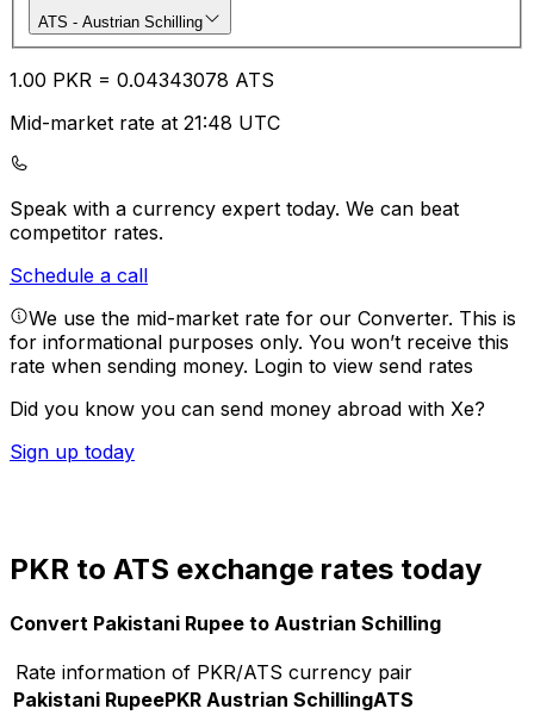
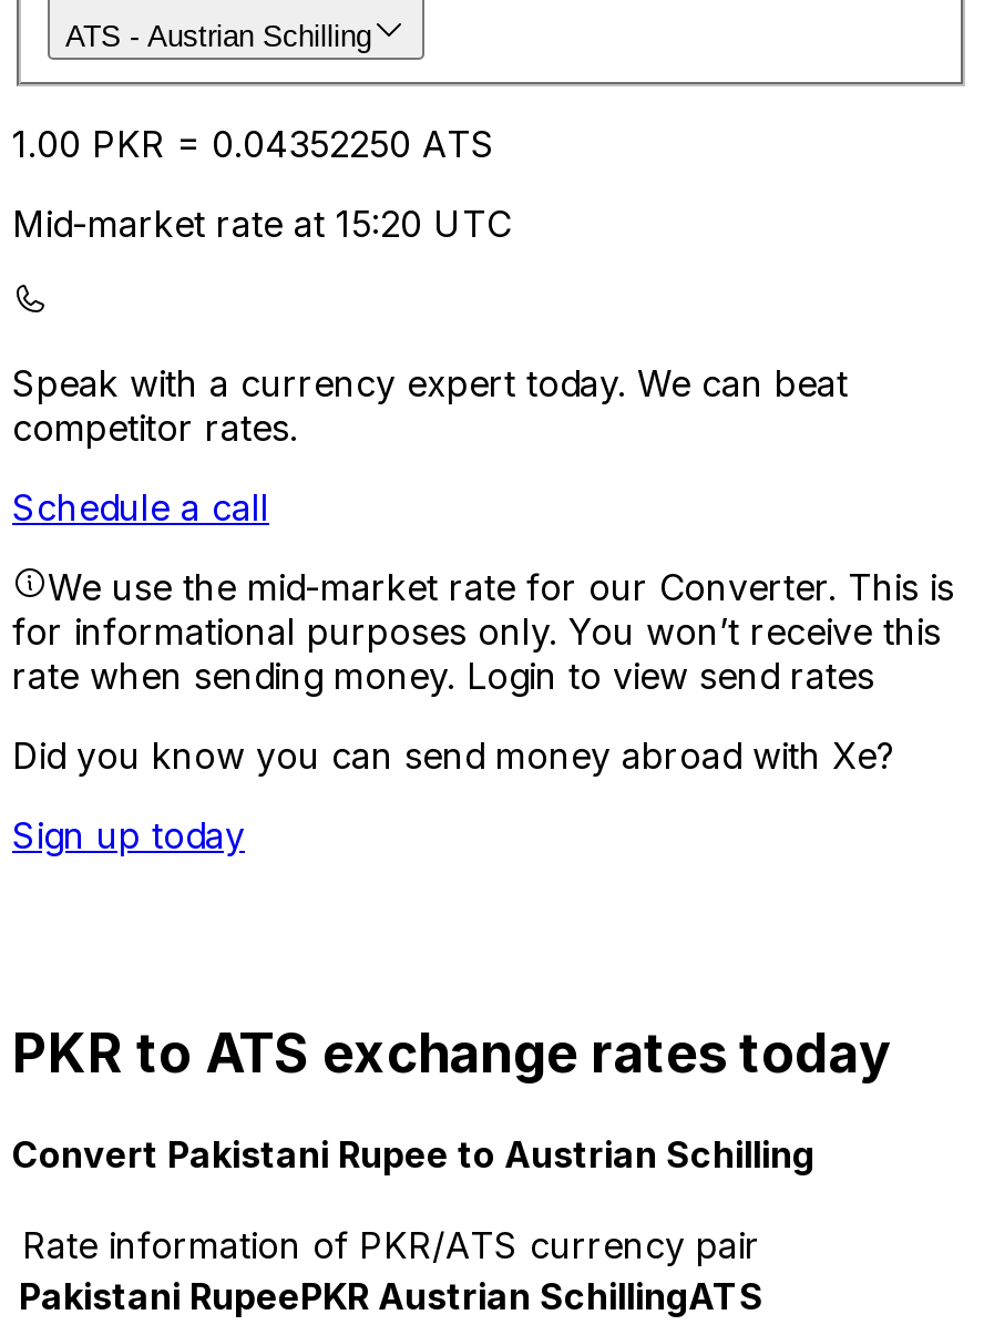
- 1.00 PKR = 0.04343078 ATS
+ 1.00 PKR = 0.04352250 ATS

- Mid-market rate at 21:48 UTC
+ Mid-market rate at 15:20 UTC
